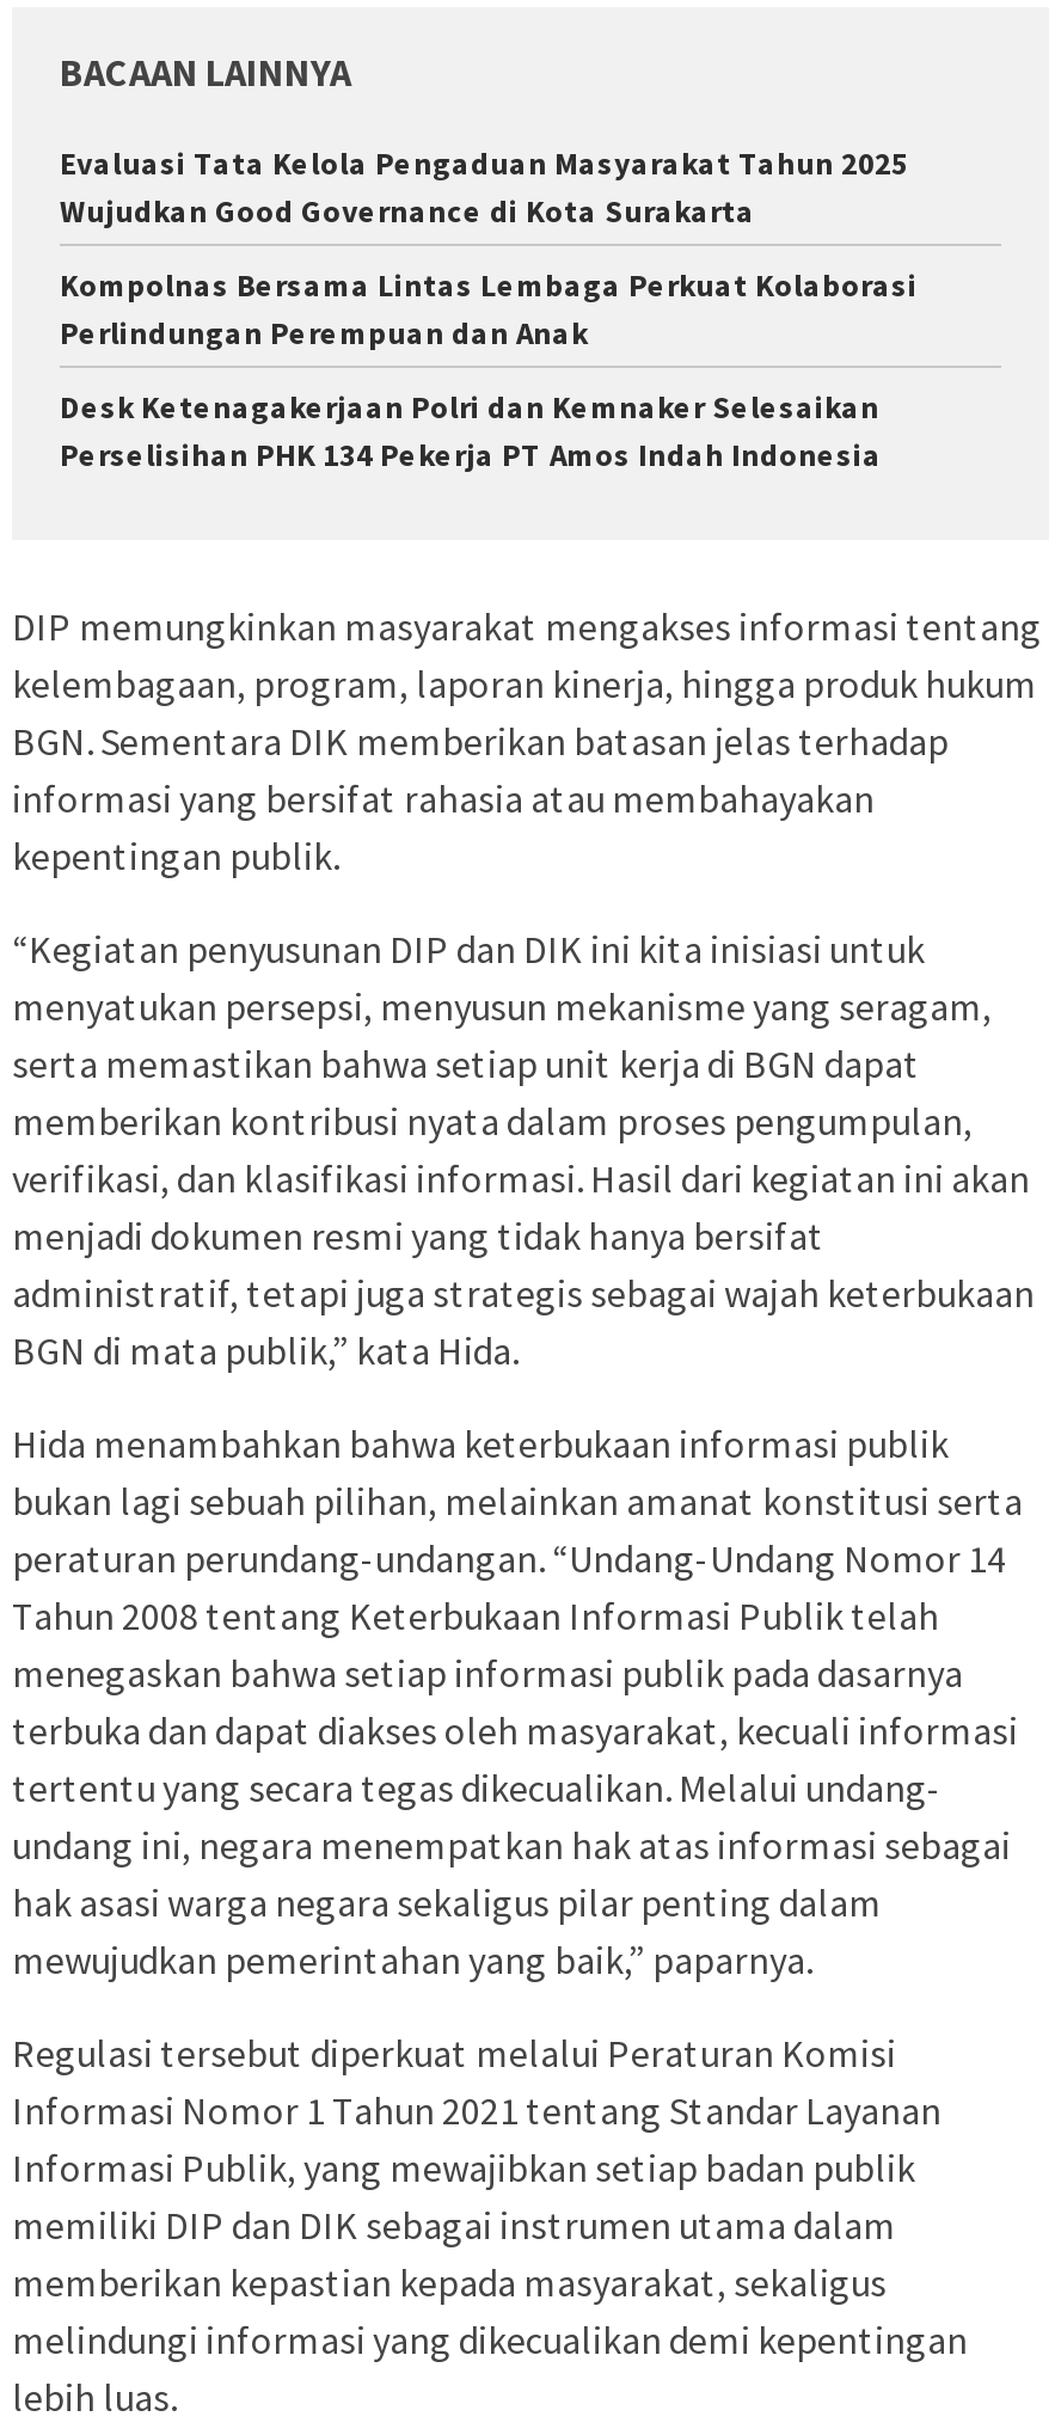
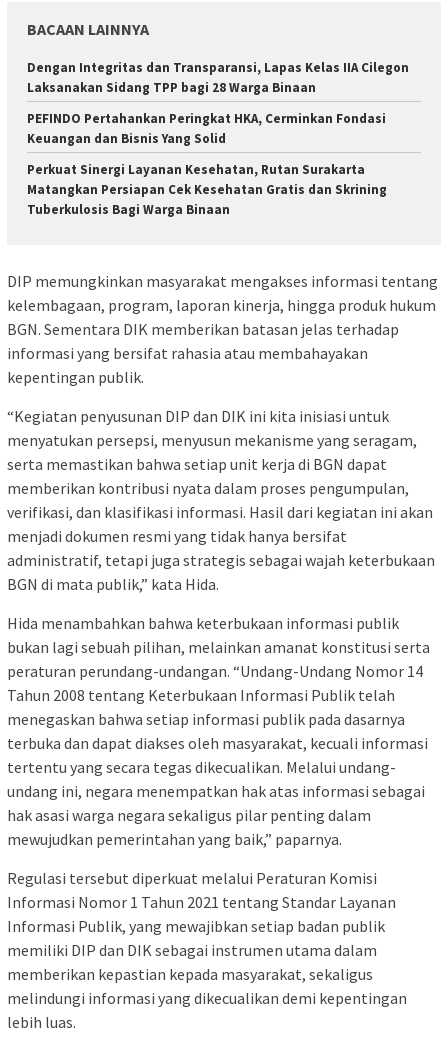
- Evaluasi Tata Kelola Pengaduan Masyarakat Tahun 2025
- Wujudkan Good Governance di Kota Surakarta
+ Dengan Integritas dan Transparansi, Lapas Kelas IIA Cilegon
+ Laksanakan Sidang TPP bagi 28 Warga Binaan

- Kompolnas Bersama Lintas Lembaga Perkuat Kolaborasi
- Perlindungan Perempuan dan Anak
+ PEFINDO Pertahankan Peringkat HKA, Cerminkan Fondasi
+ Keuangan dan Bisnis Yang Solid

- Desk Ketenagakerjaan Polri dan Kemnaker Selesaikan
- Perselisihan PHK 134 Pekerja PT Amos Indah Indonesia
+ Perkuat Sinergi Layanan Kesehatan, Rutan Surakarta
+ Matangkan Persiapan Cek Kesehatan Gratis dan Skrining
+ Tuberkulosis Bagi Warga Binaan
